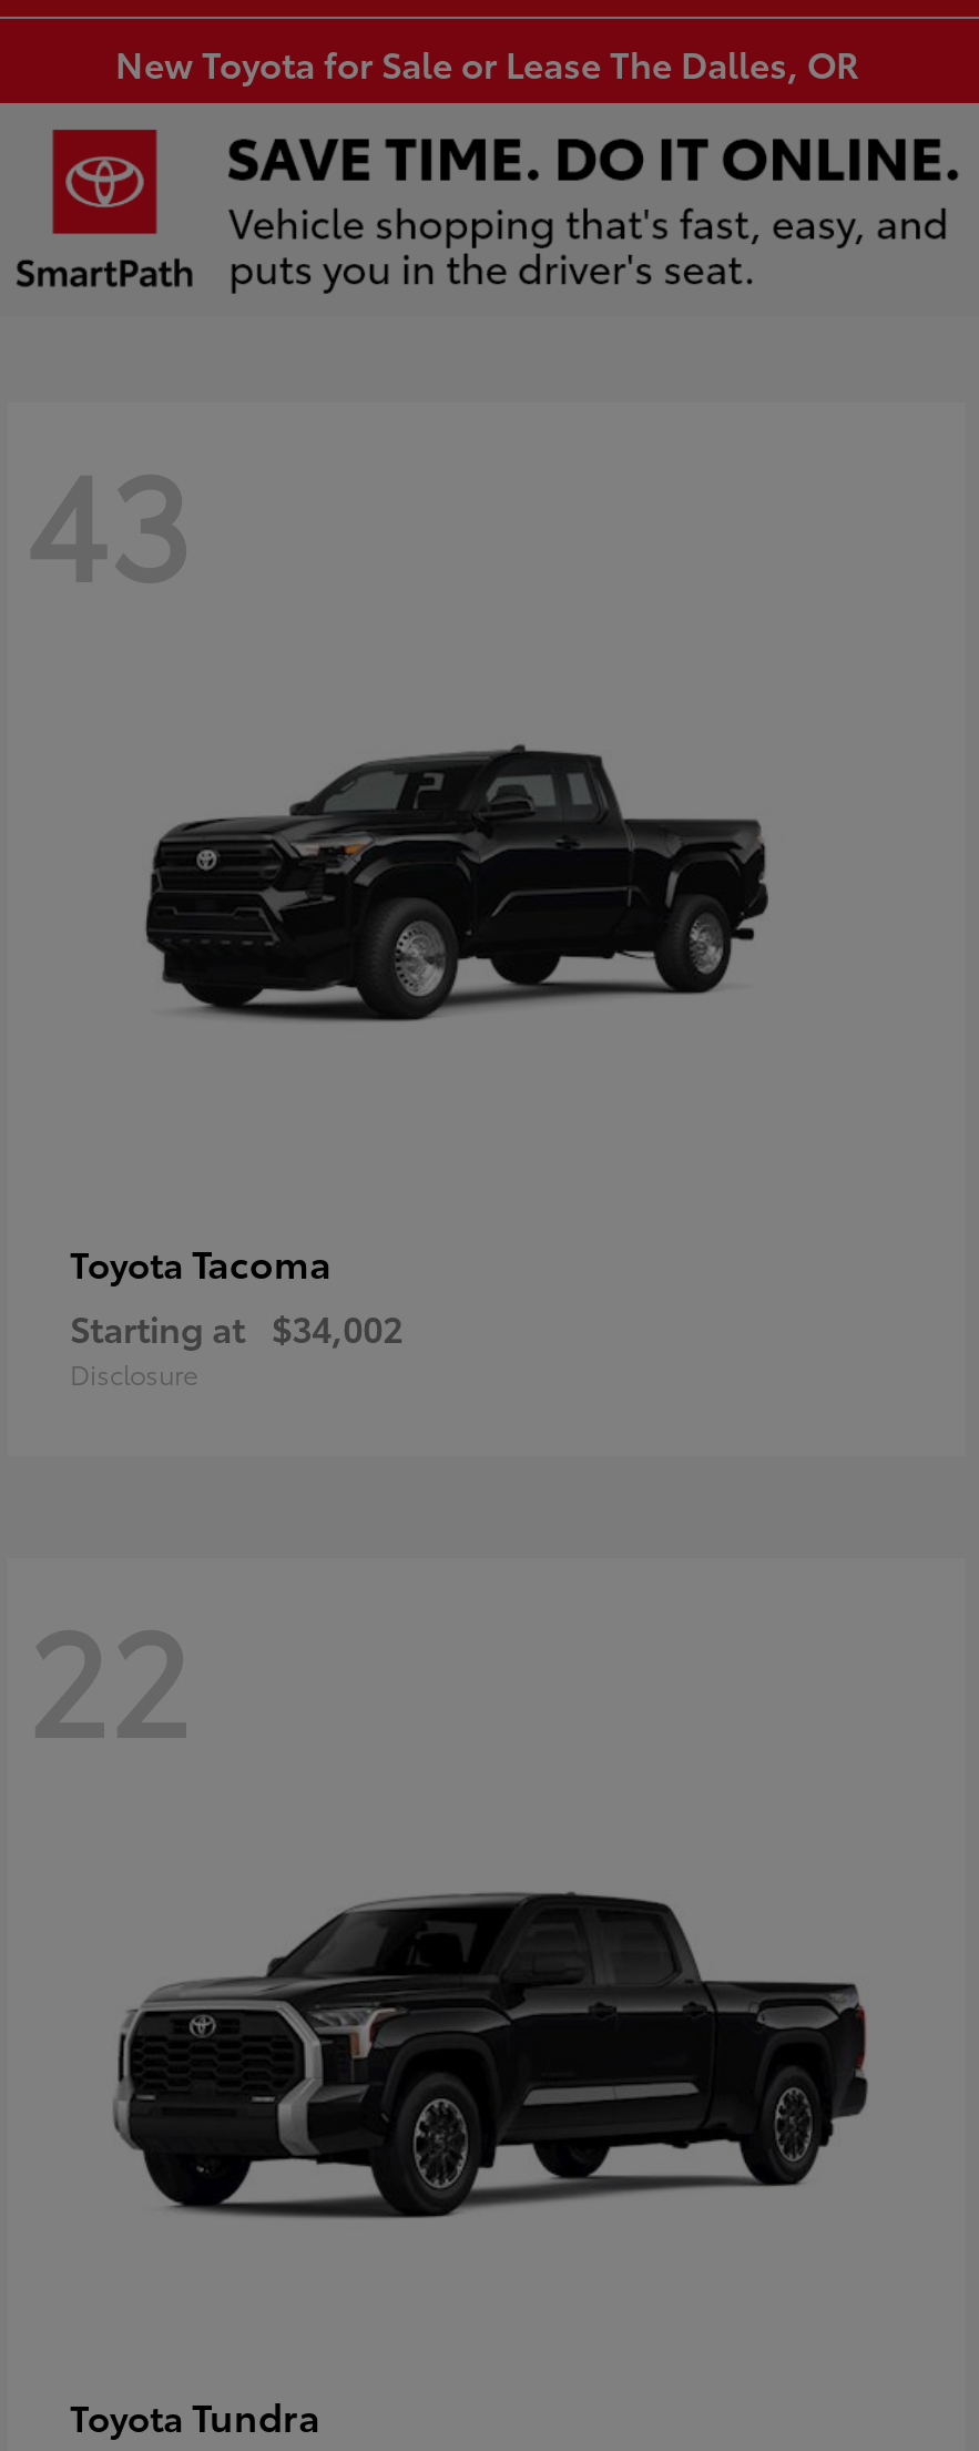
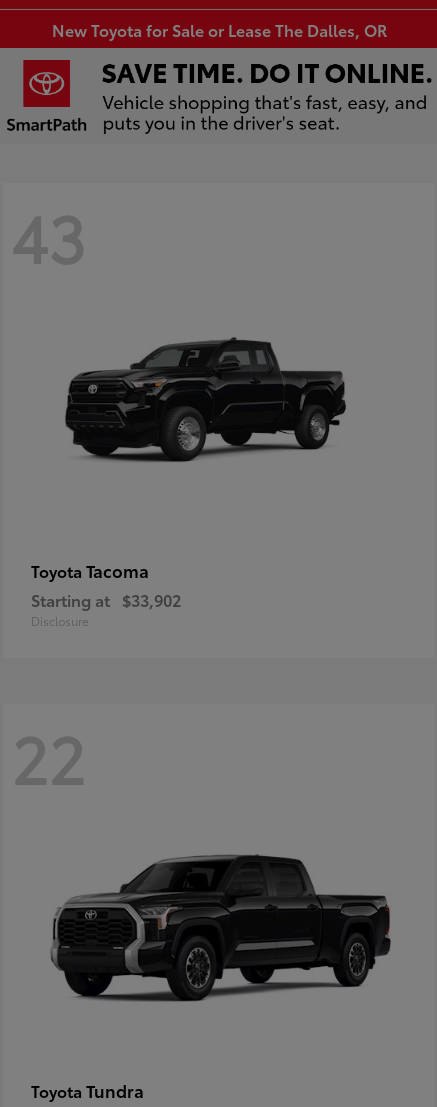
- Starting at $34,002
+ Starting at $33,902
